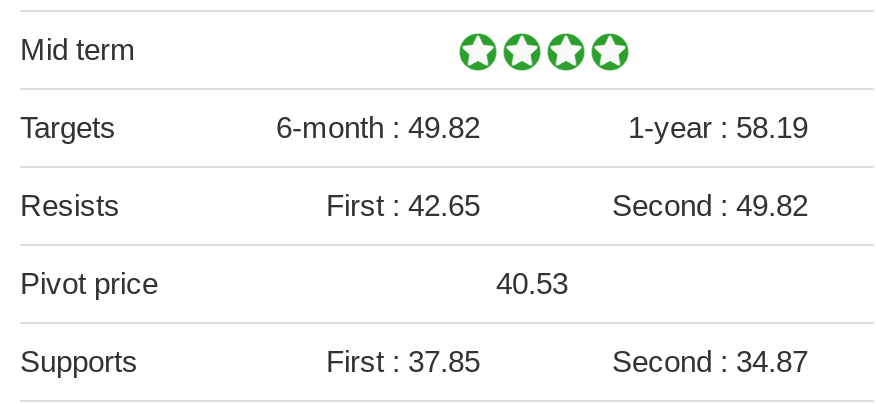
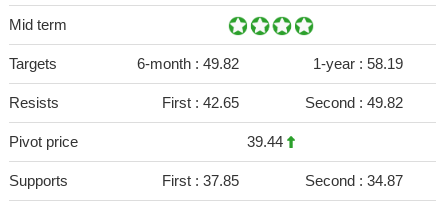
- 40.53
+ 39.44
